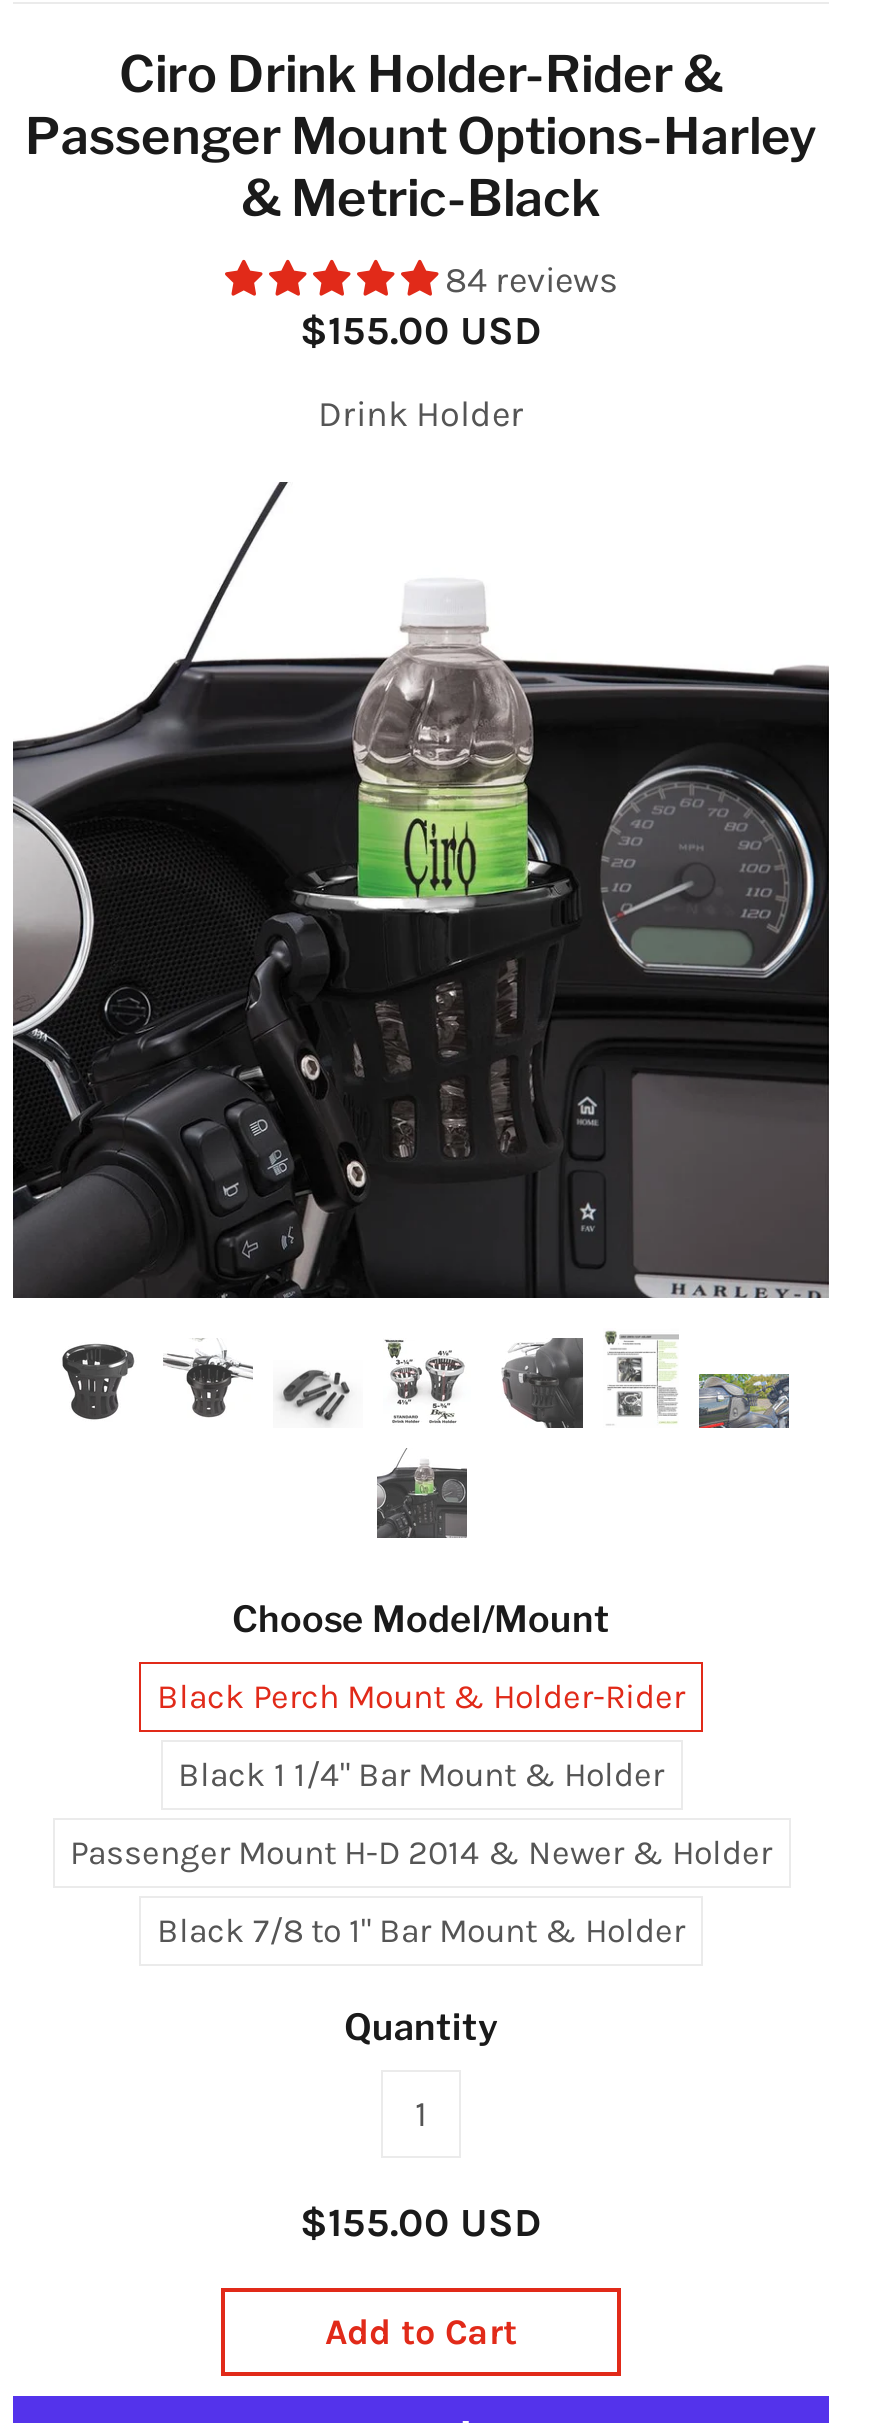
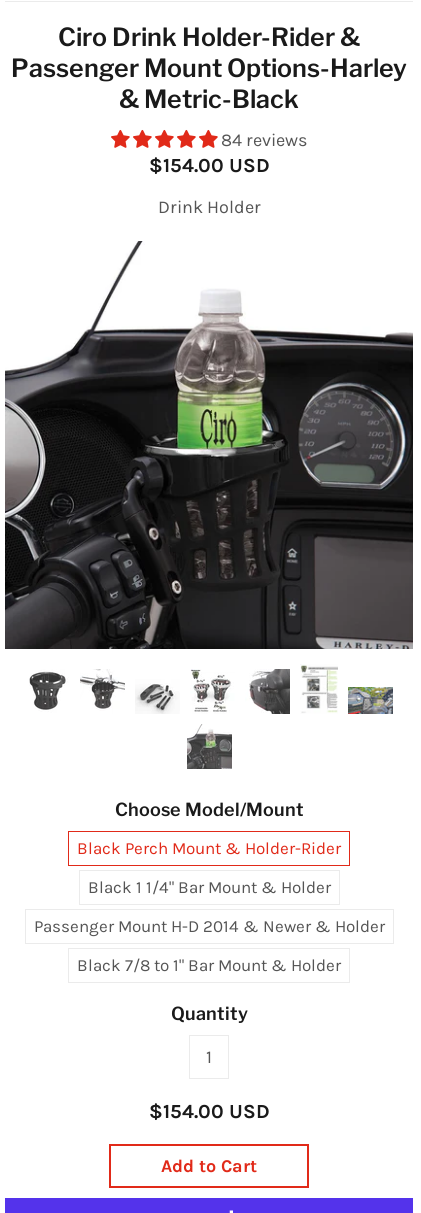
- $155.00 USD
+ $154.00 USD

- $155.00 USD
+ $154.00 USD
